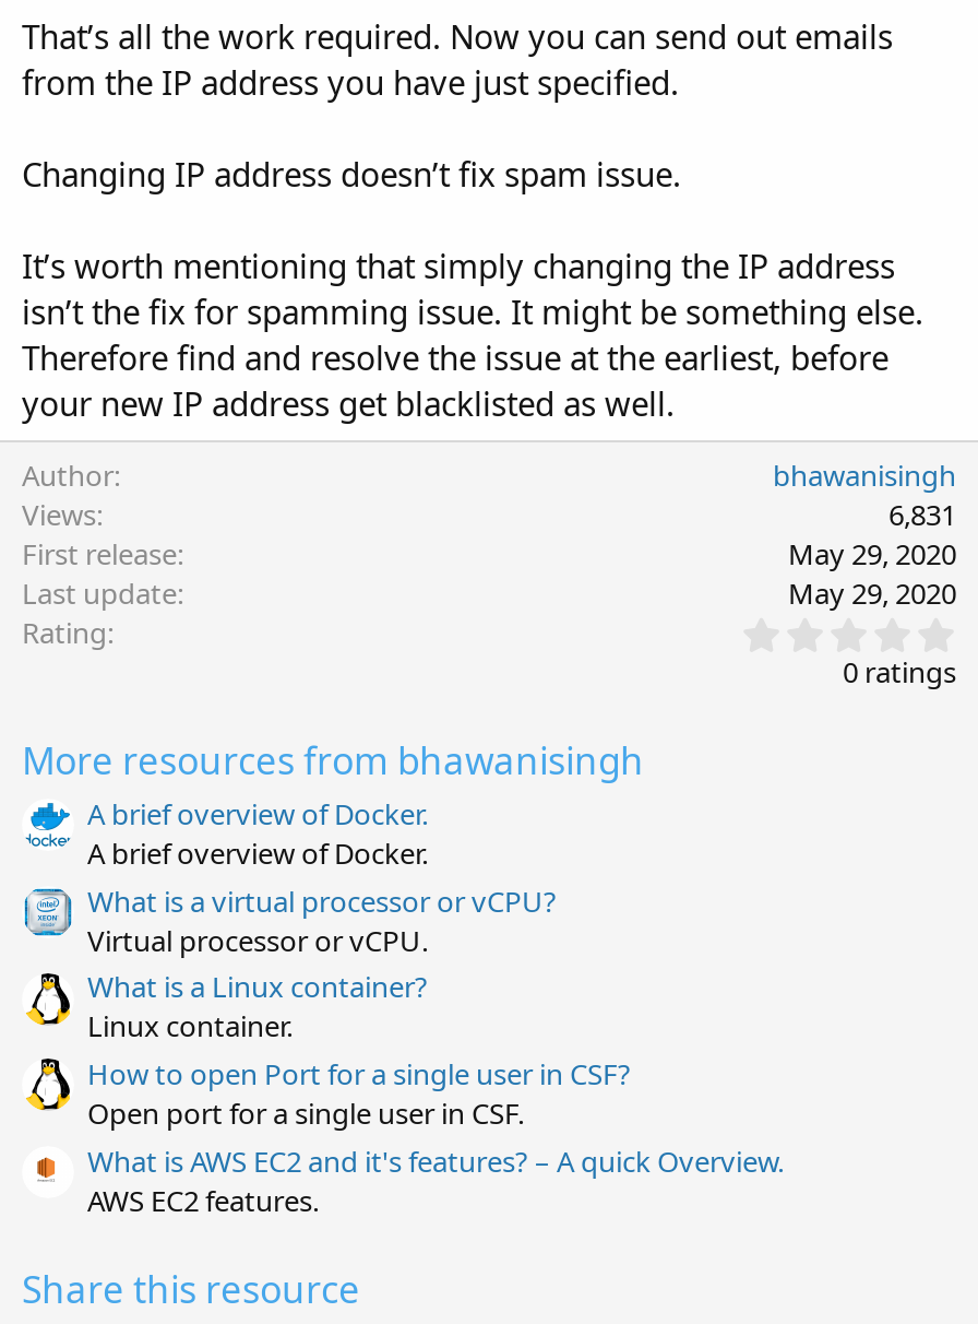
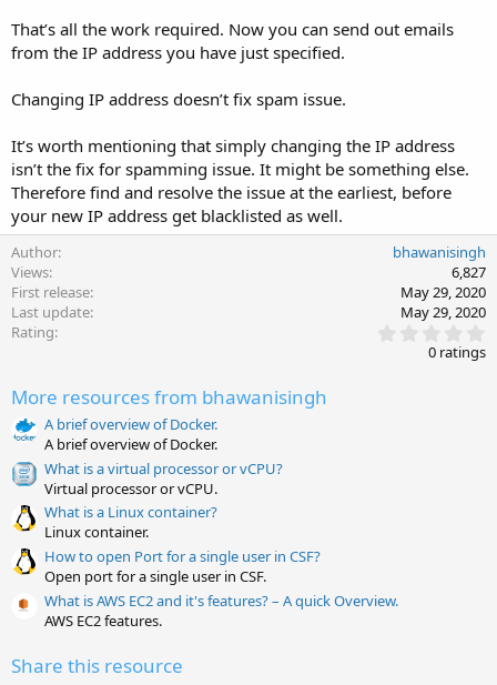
- 6,831
+ 6,827
